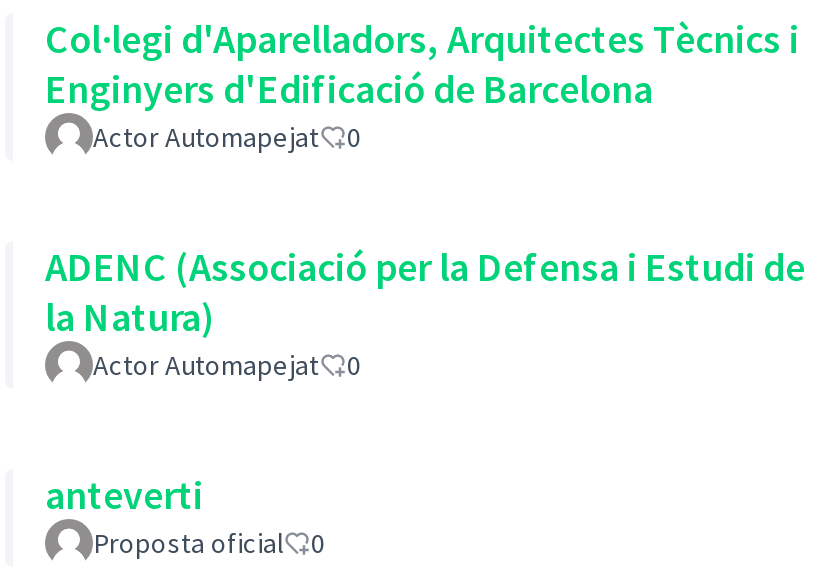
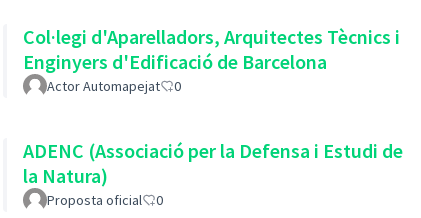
- Actor Automapejat
- 0
- anteverti
